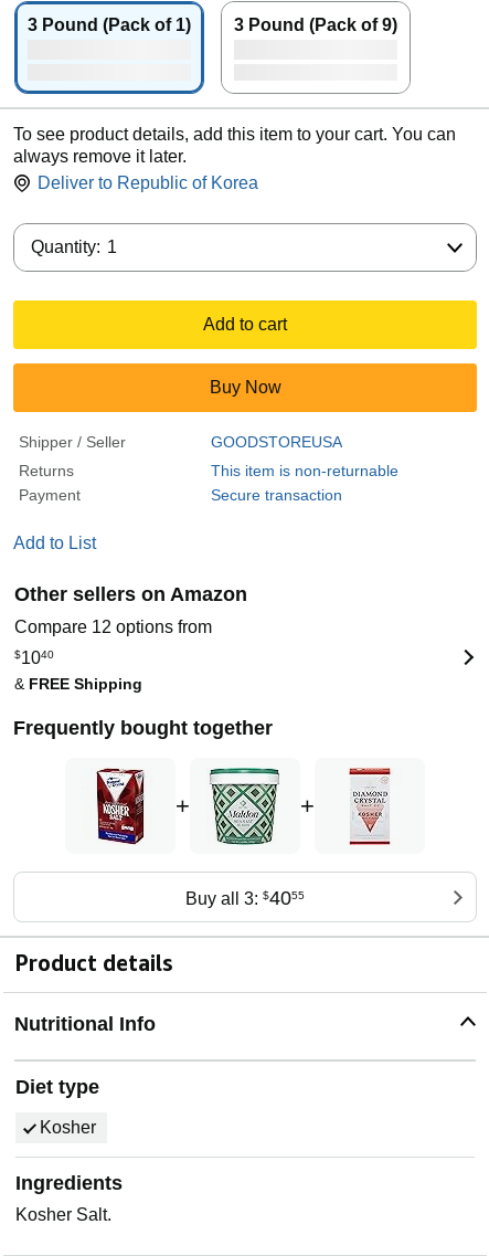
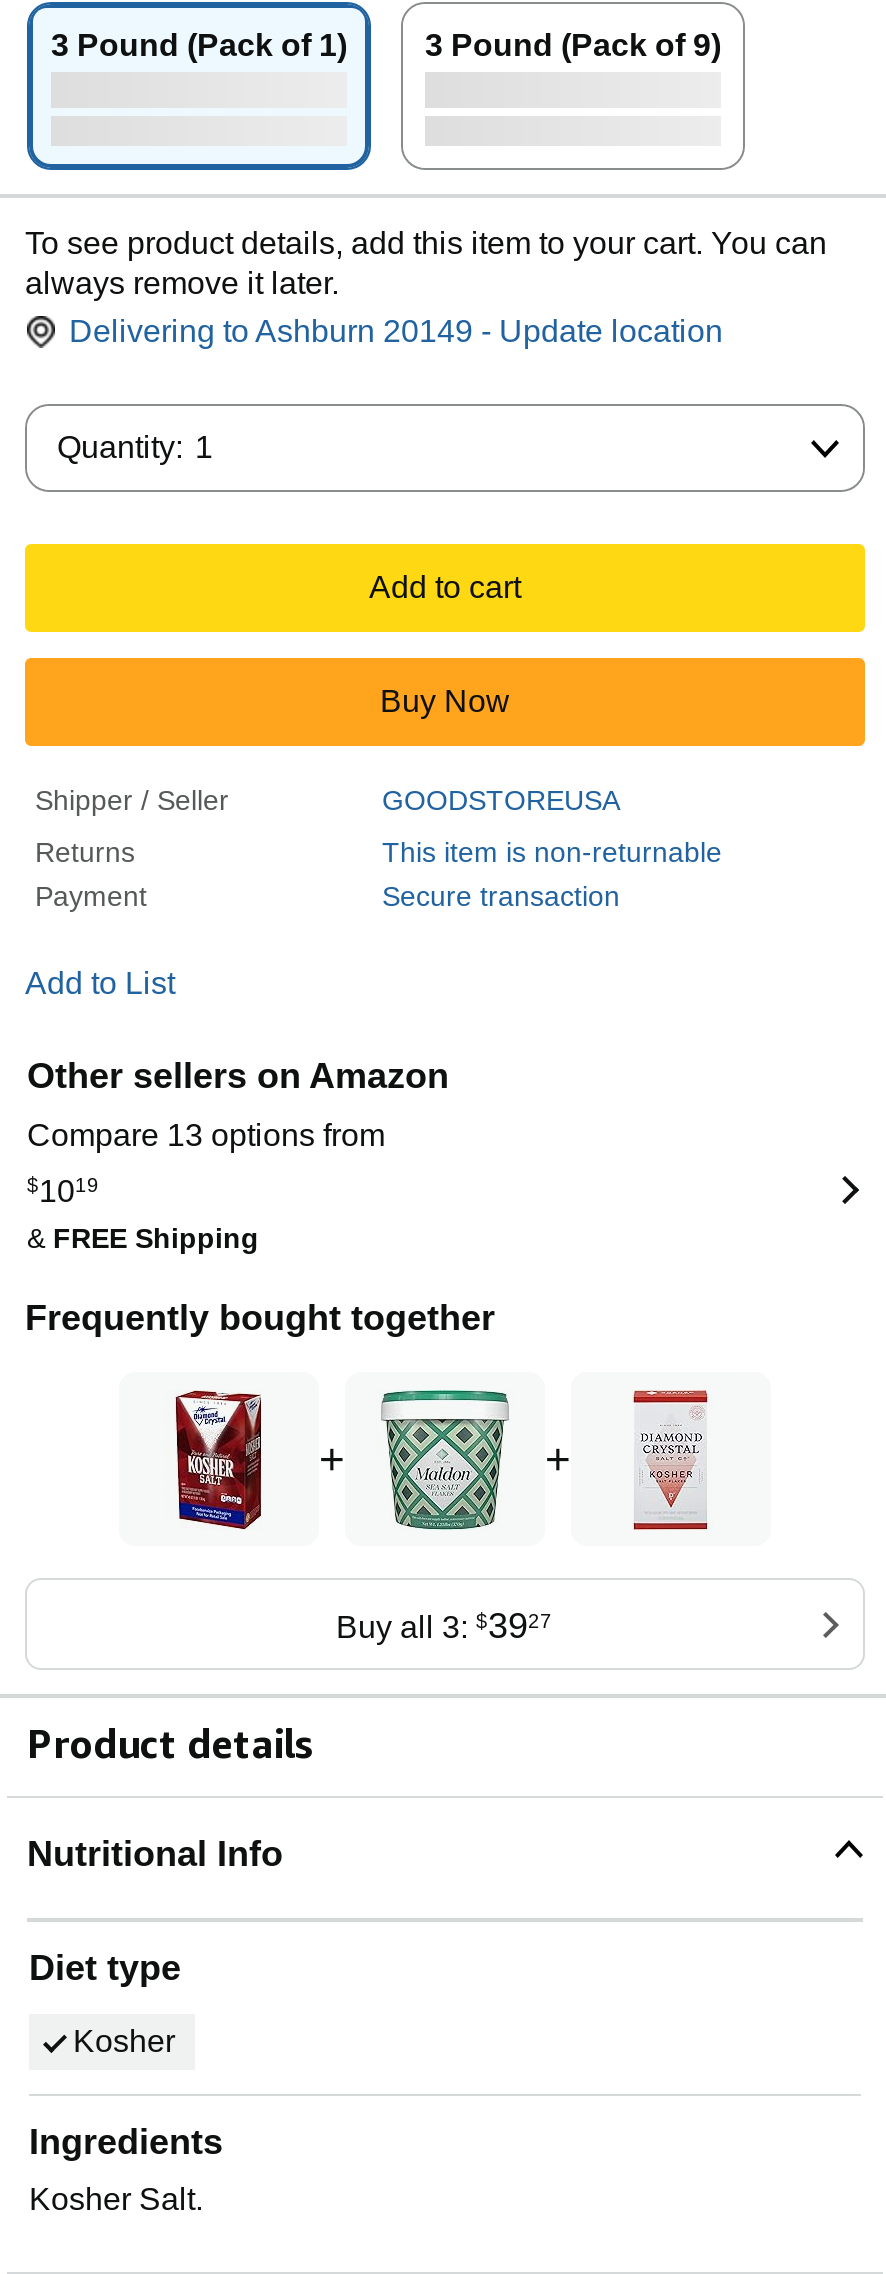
- Deliver to Republic of Korea
+ Delivering to Ashburn 20149 - Update location

- Compare 12 options from
+ Compare 13 options from

- $1040
+ $1019

- Buy all 3: $4055
+ Buy all 3: $3927
